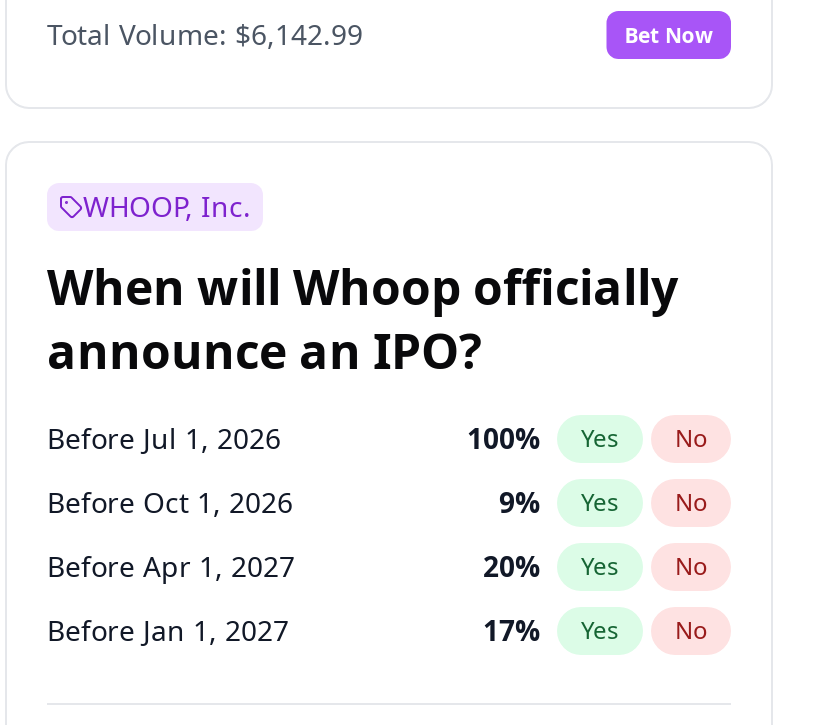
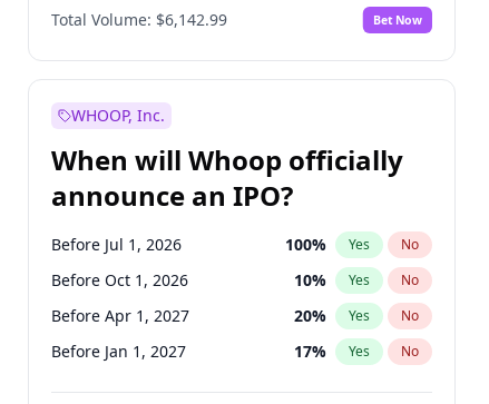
- 9% Yes No
+ 10% Yes No
